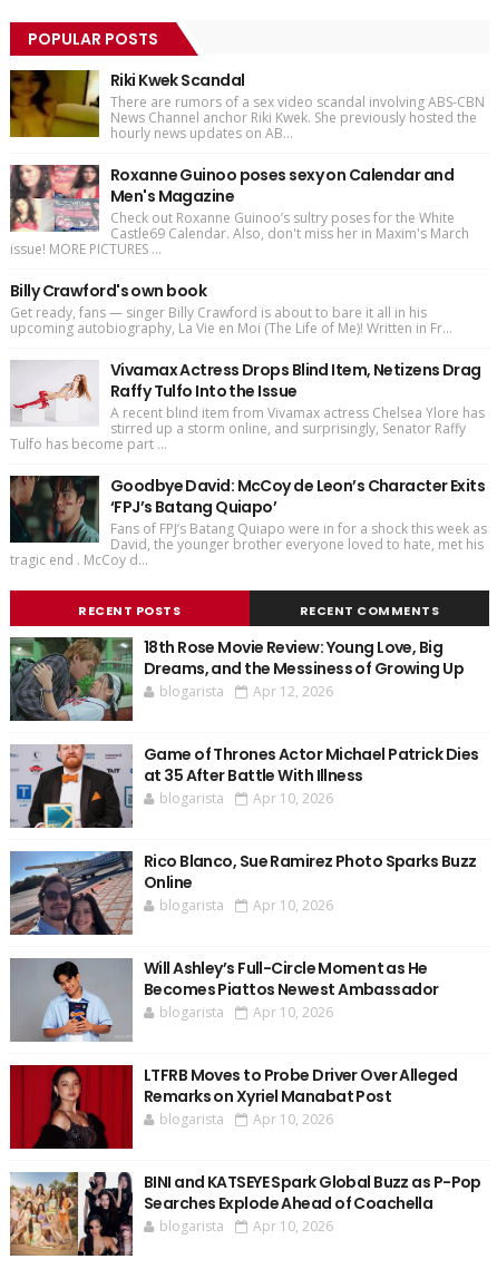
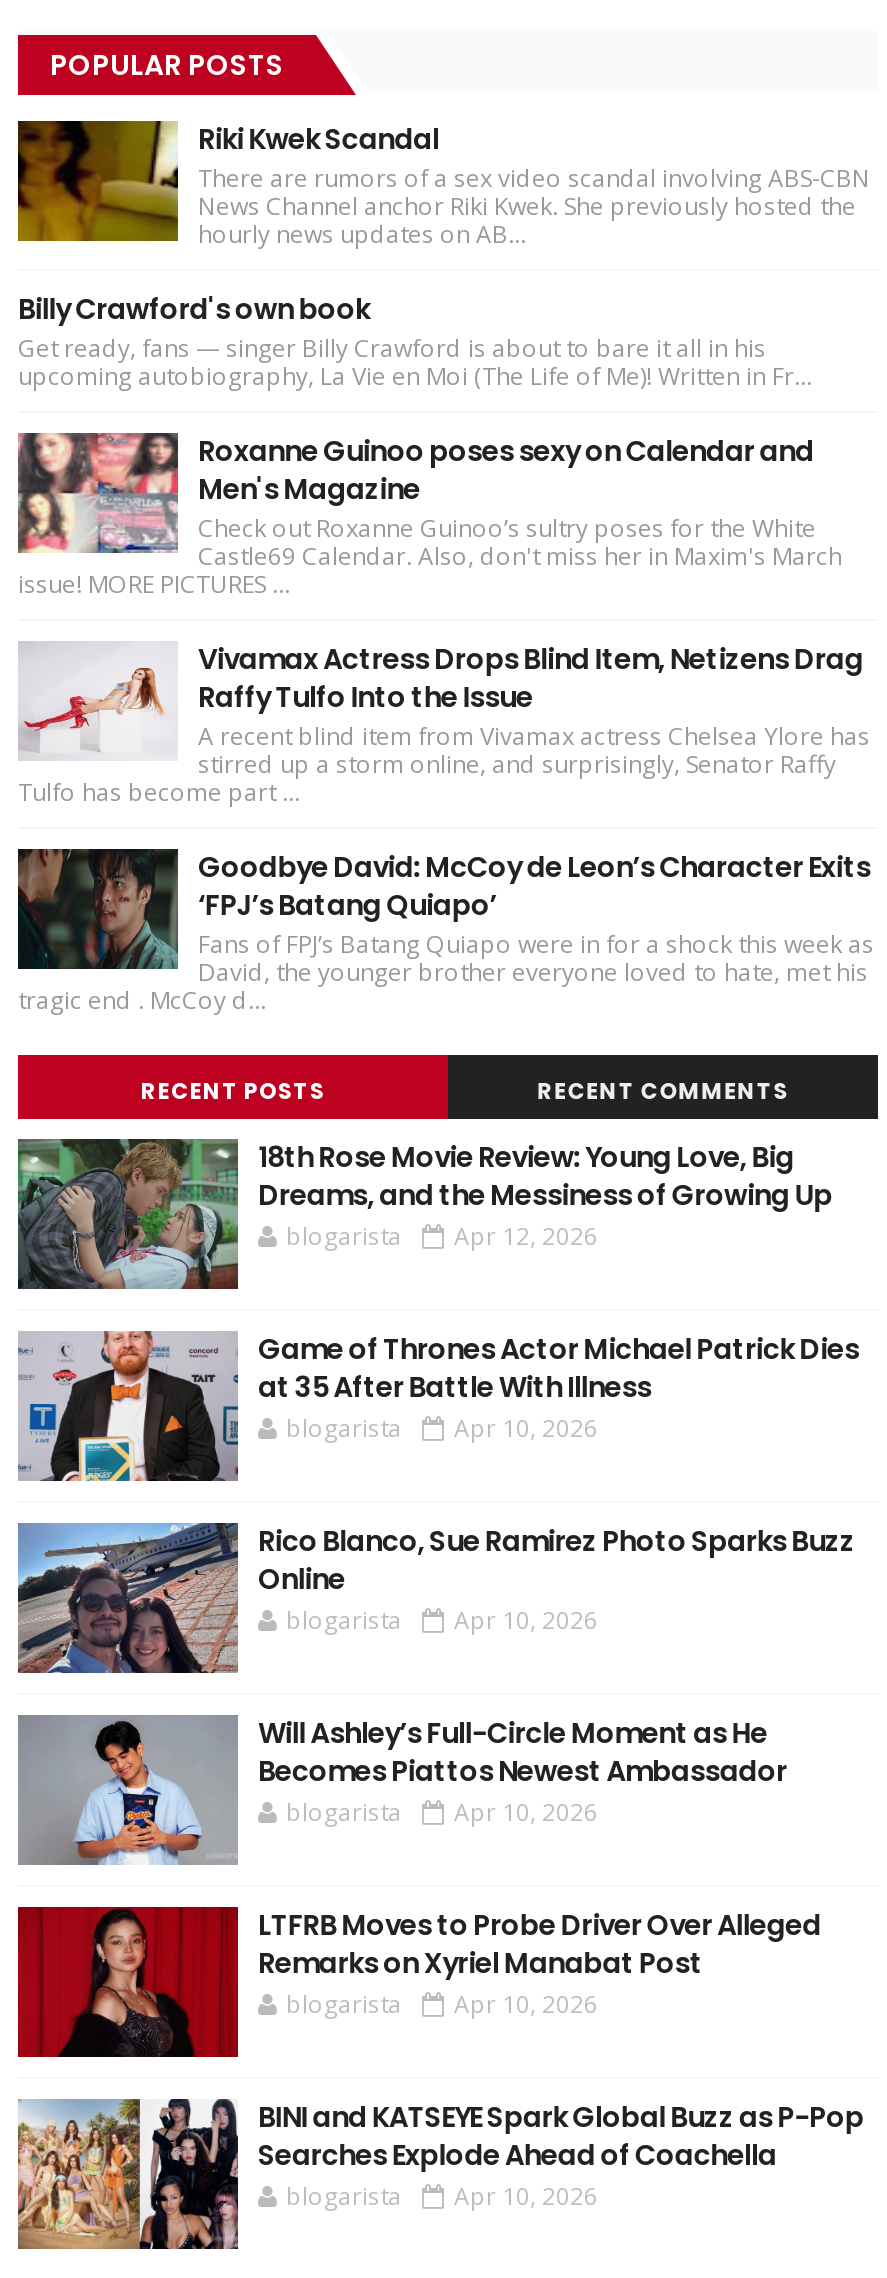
moved down: [image] | Roxanne Guinoo poses sexy on Calendar and | Men's Magazine | Check out Roxanne Guinoo’s sultry poses for the White | Castle69 Calendar. Also, don't miss her in Maxim's March | issue! MORE PICTURES ...

moved up: Billy Crawford's own book | Get ready, fans — singer Billy Crawford is about to bare it all in his | upcoming autobiography, La Vie en Moi (The Life of Me)! Written in Fr...
